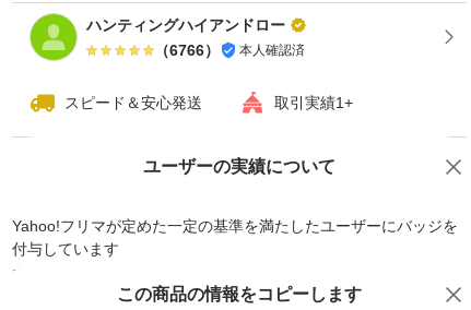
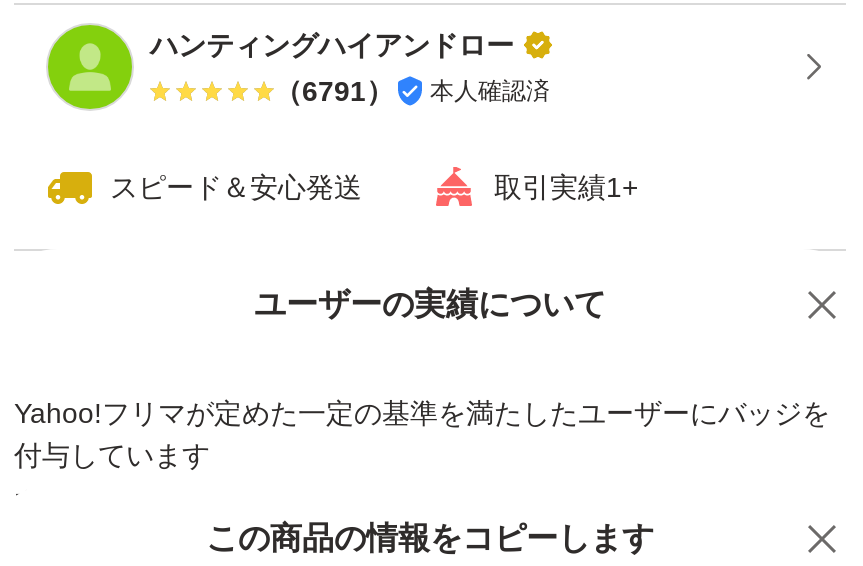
- （6766） 本人確認済
+ （6791） 本人確認済
